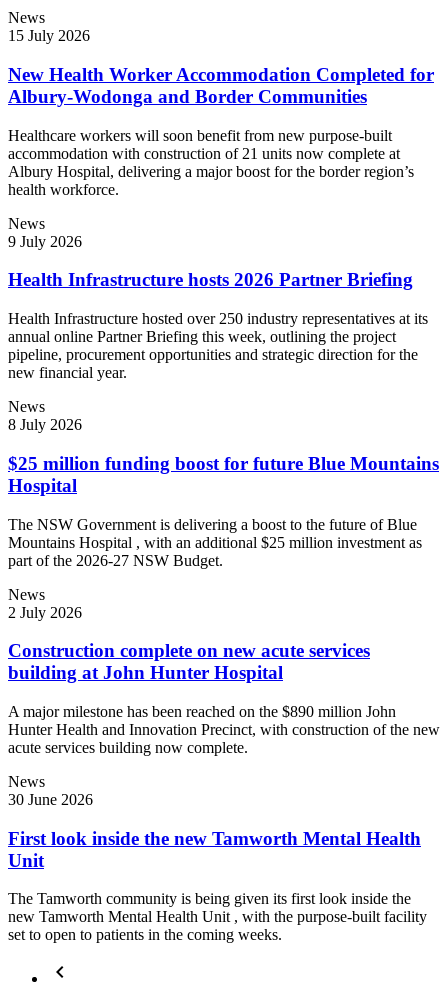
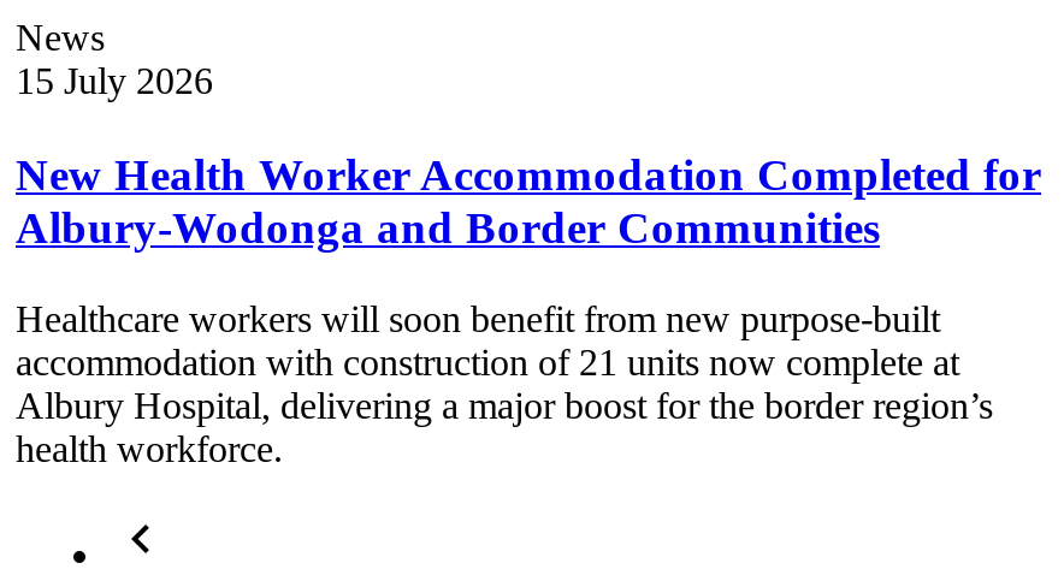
- News
- 9 July 2026
- Health Infrastructure hosts 2026 Partner Briefing
- Health Infrastructure hosted over 250 industry representatives at its
- annual online Partner Briefing this week, outlining the project
- pipeline, procurement opportunities and strategic direction for the
- new financial year.
- News
- 8 July 2026
- $25 million funding boost for future Blue Mountains
- Hospital
- The NSW Government is delivering a boost to the future of Blue
- Mountains Hospital , with an additional $25 million investment as
- part of the 2026-27 NSW Budget.
- News
- 2 July 2026
- Construction complete on new acute services
- building at John Hunter Hospital
- A major milestone has been reached on the $890 million John
- Hunter Health and Innovation Precinct, with construction of the new
- acute services building now complete.
- News
- 30 June 2026
- First look inside the new Tamworth Mental Health
- Unit
- The Tamworth community is being given its first look inside the
- new Tamworth Mental Health Unit , with the purpose-built facility
- set to open to patients in the coming weeks.
